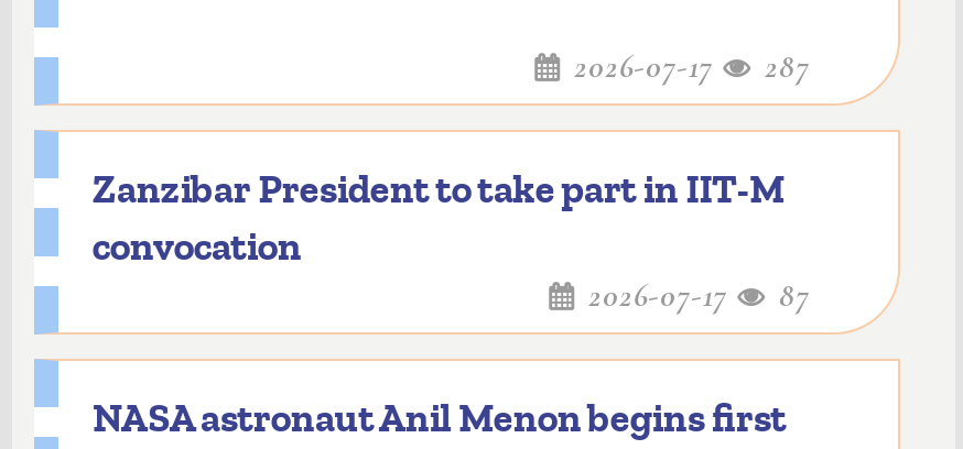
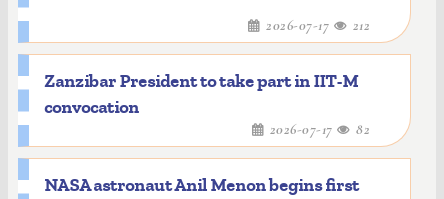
- 2026-07-17 287
+ 2026-07-17 212

- 2026-07-17 87
+ 2026-07-17 82
